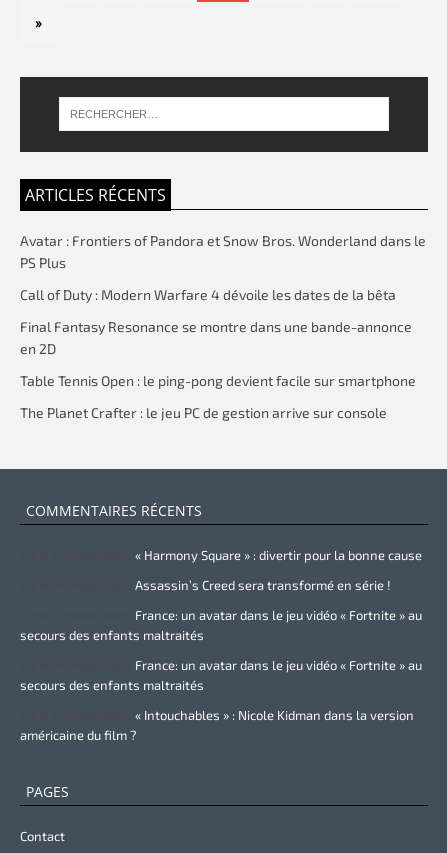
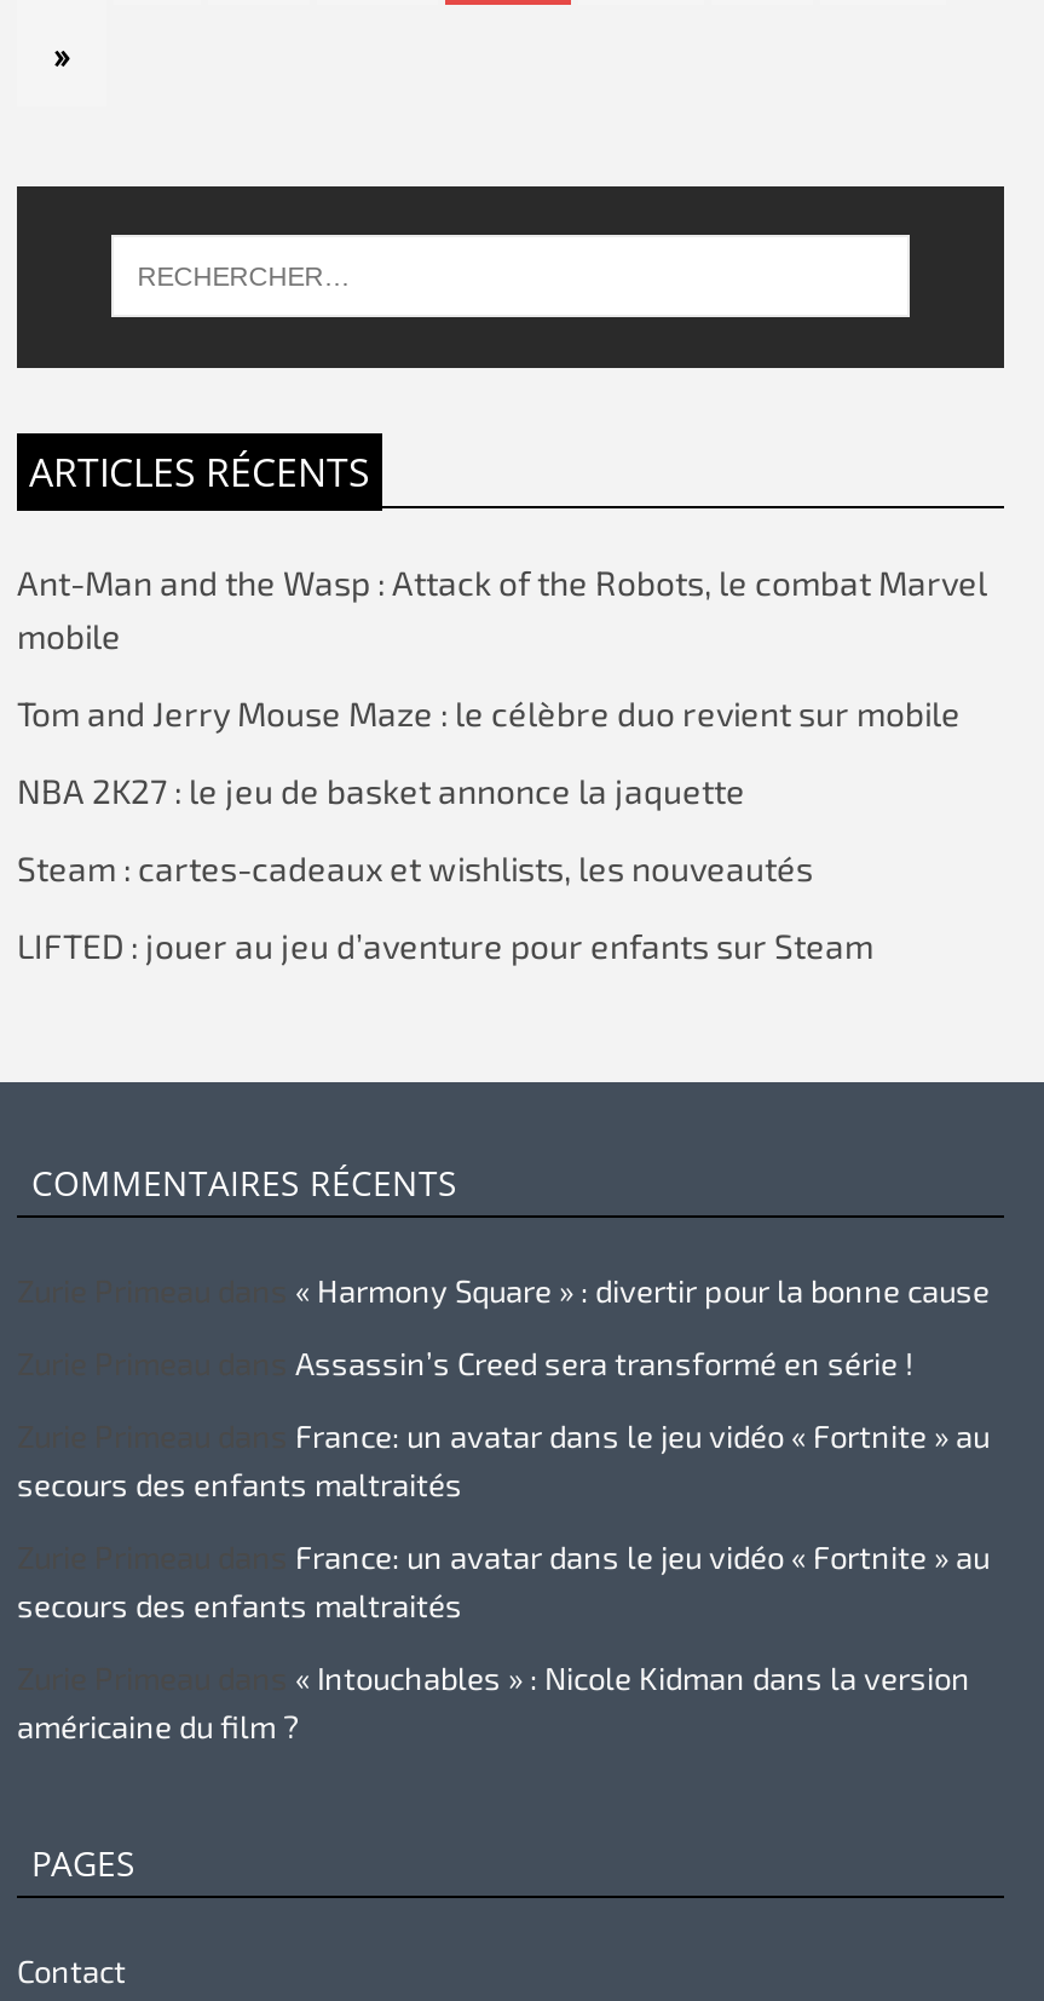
- Avatar : Frontiers of Pandora et Snow Bros. Wonderland dans le
- PS Plus
+ Ant-Man and the Wasp : Attack of the Robots, le combat Marvel
+ mobile

- Call of Duty : Modern Warfare 4 dévoile les dates de la bêta
+ Tom and Jerry Mouse Maze : le célèbre duo revient sur mobile

- Final Fantasy Resonance se montre dans une bande-annonce
- en 2D
+ NBA 2K27 : le jeu de basket annonce la jaquette

- Table Tennis Open : le ping-pong devient facile sur smartphone
+ Steam : cartes-cadeaux et wishlists, les nouveautés

- The Planet Crafter : le jeu PC de gestion arrive sur console
+ LIFTED : jouer au jeu d’aventure pour enfants sur Steam
